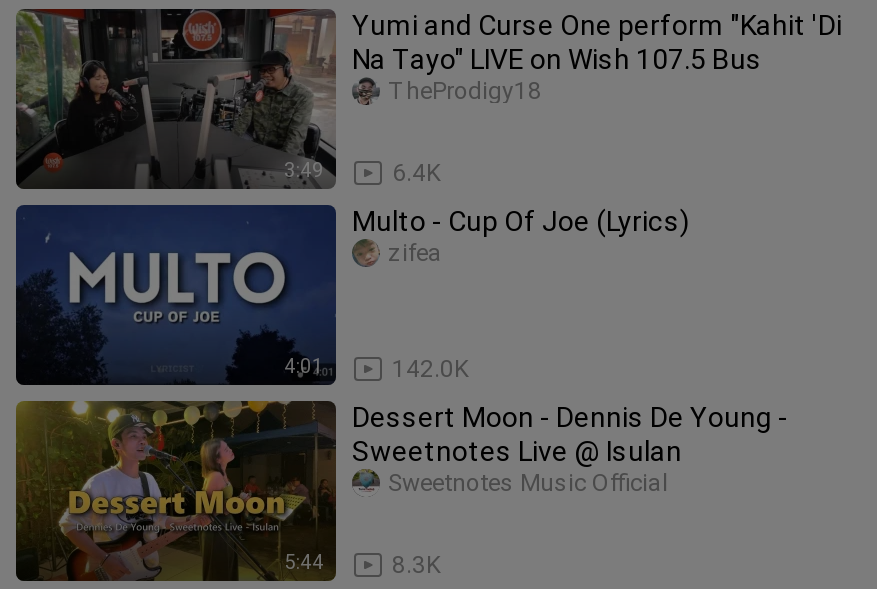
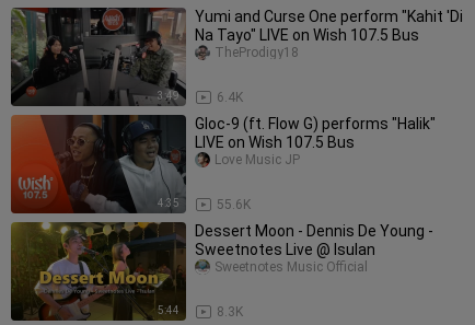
- [image]
- 4:01
+ [image]
+ 4:35

- Multo - Cup Of Joe (Lyrics)
+ Gloc-9 (ft. Flow G) performs "Halik"
+ LIVE on Wish 107.5 Bus

- zifea
+ Love Music JP

- 142.0K
+ 55.6K
